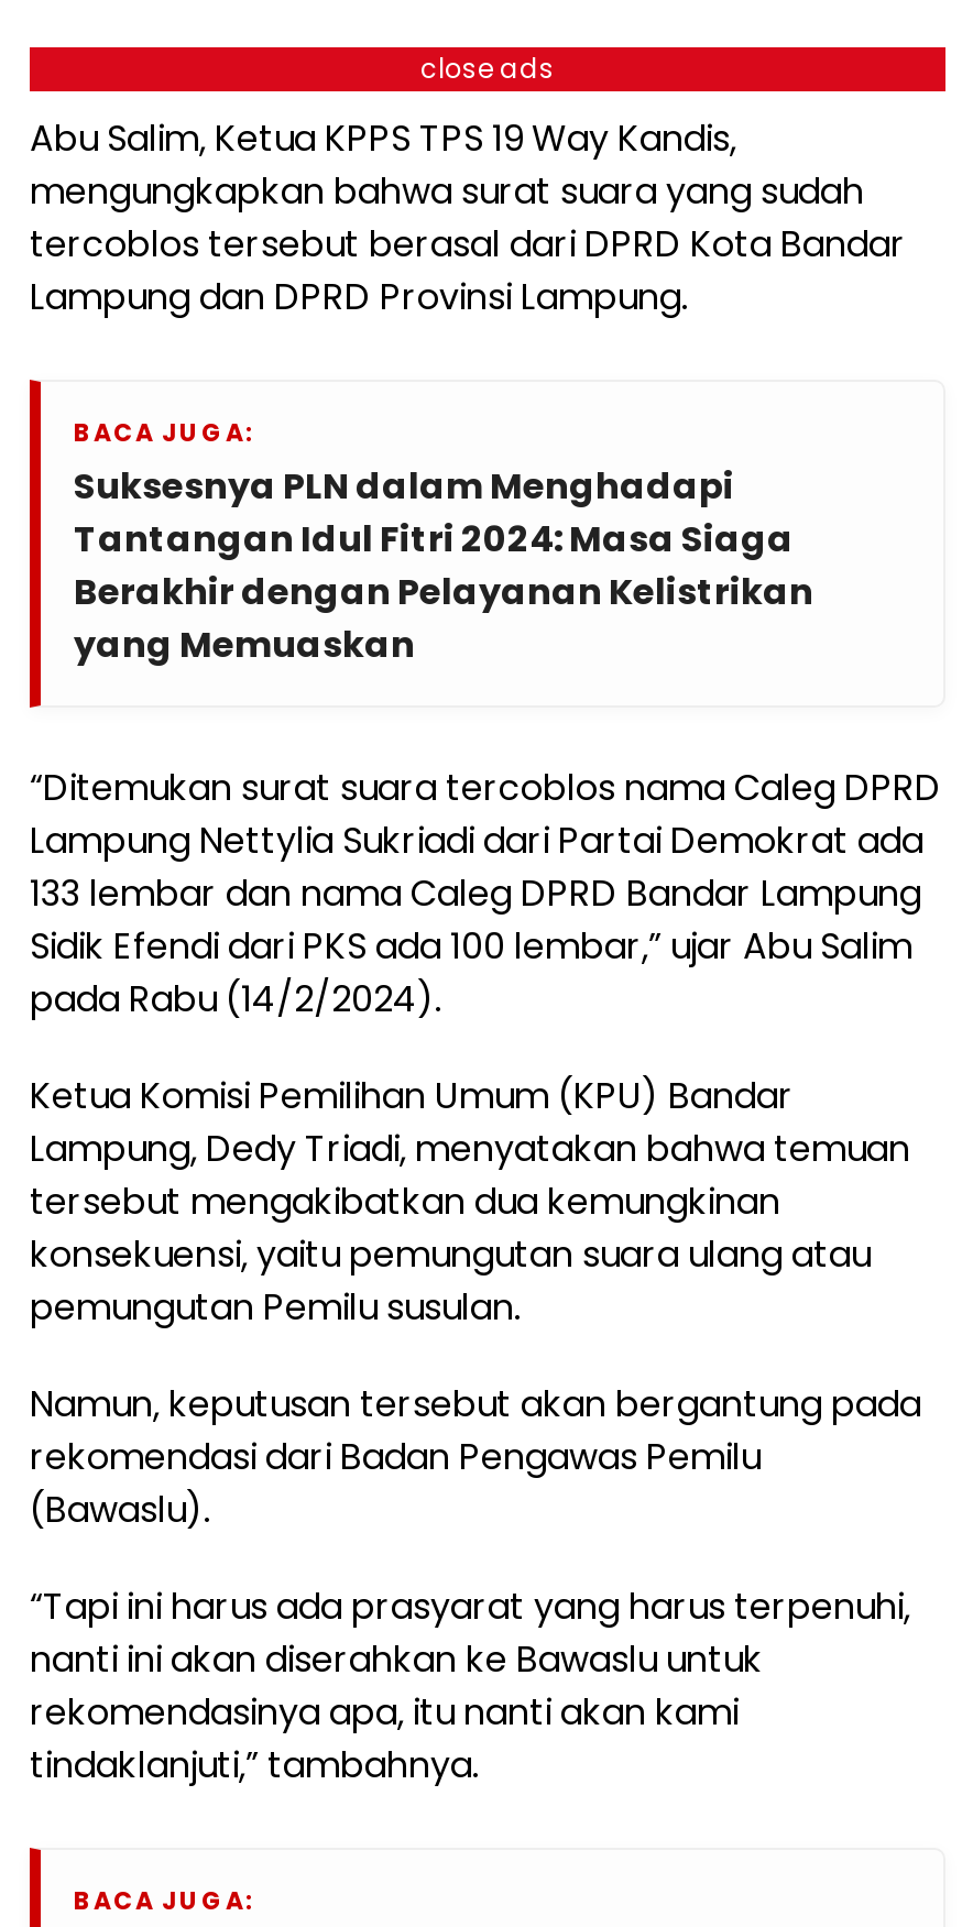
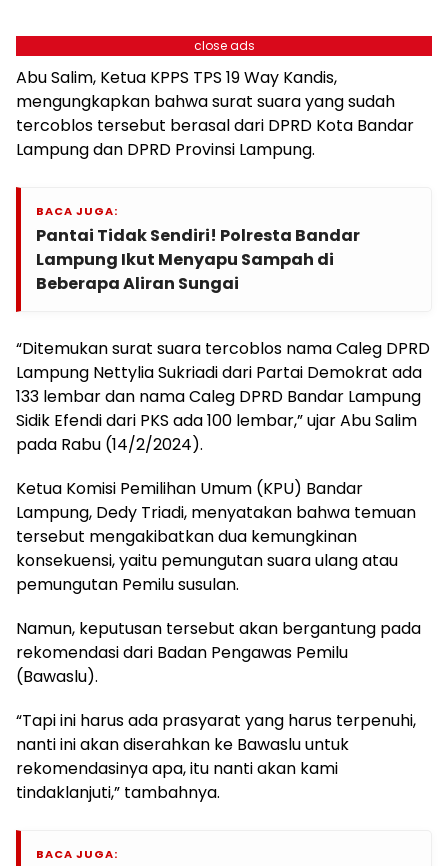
- Suksesnya PLN dalam Menghadapi
- Tantangan Idul Fitri 2024: Masa Siaga
- Berakhir dengan Pelayanan Kelistrikan
- yang Memuaskan
+ Pantai Tidak Sendiri! Polresta Bandar
+ Lampung Ikut Menyapu Sampah di
+ Beberapa Aliran Sungai
